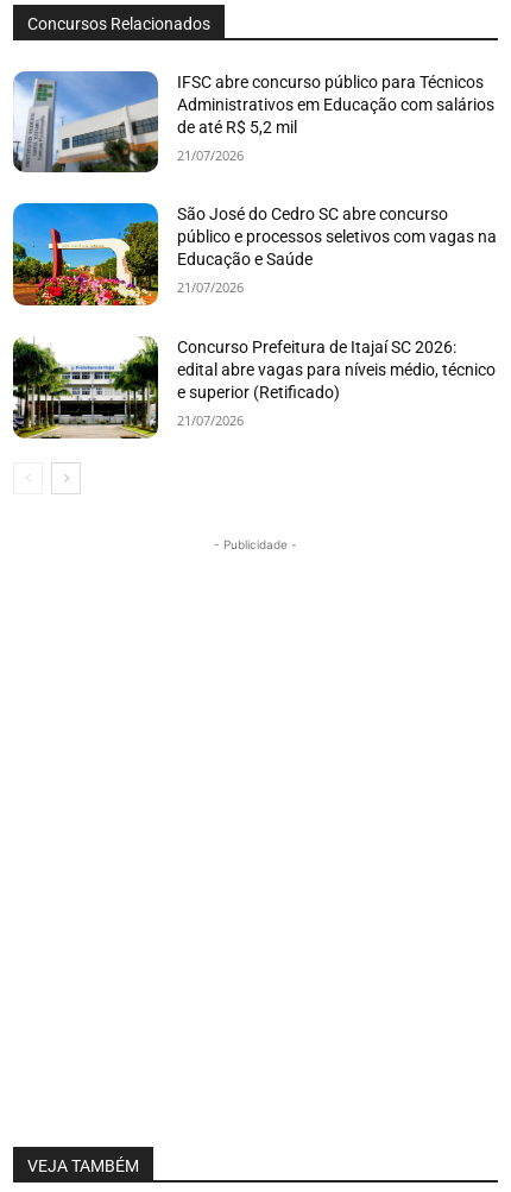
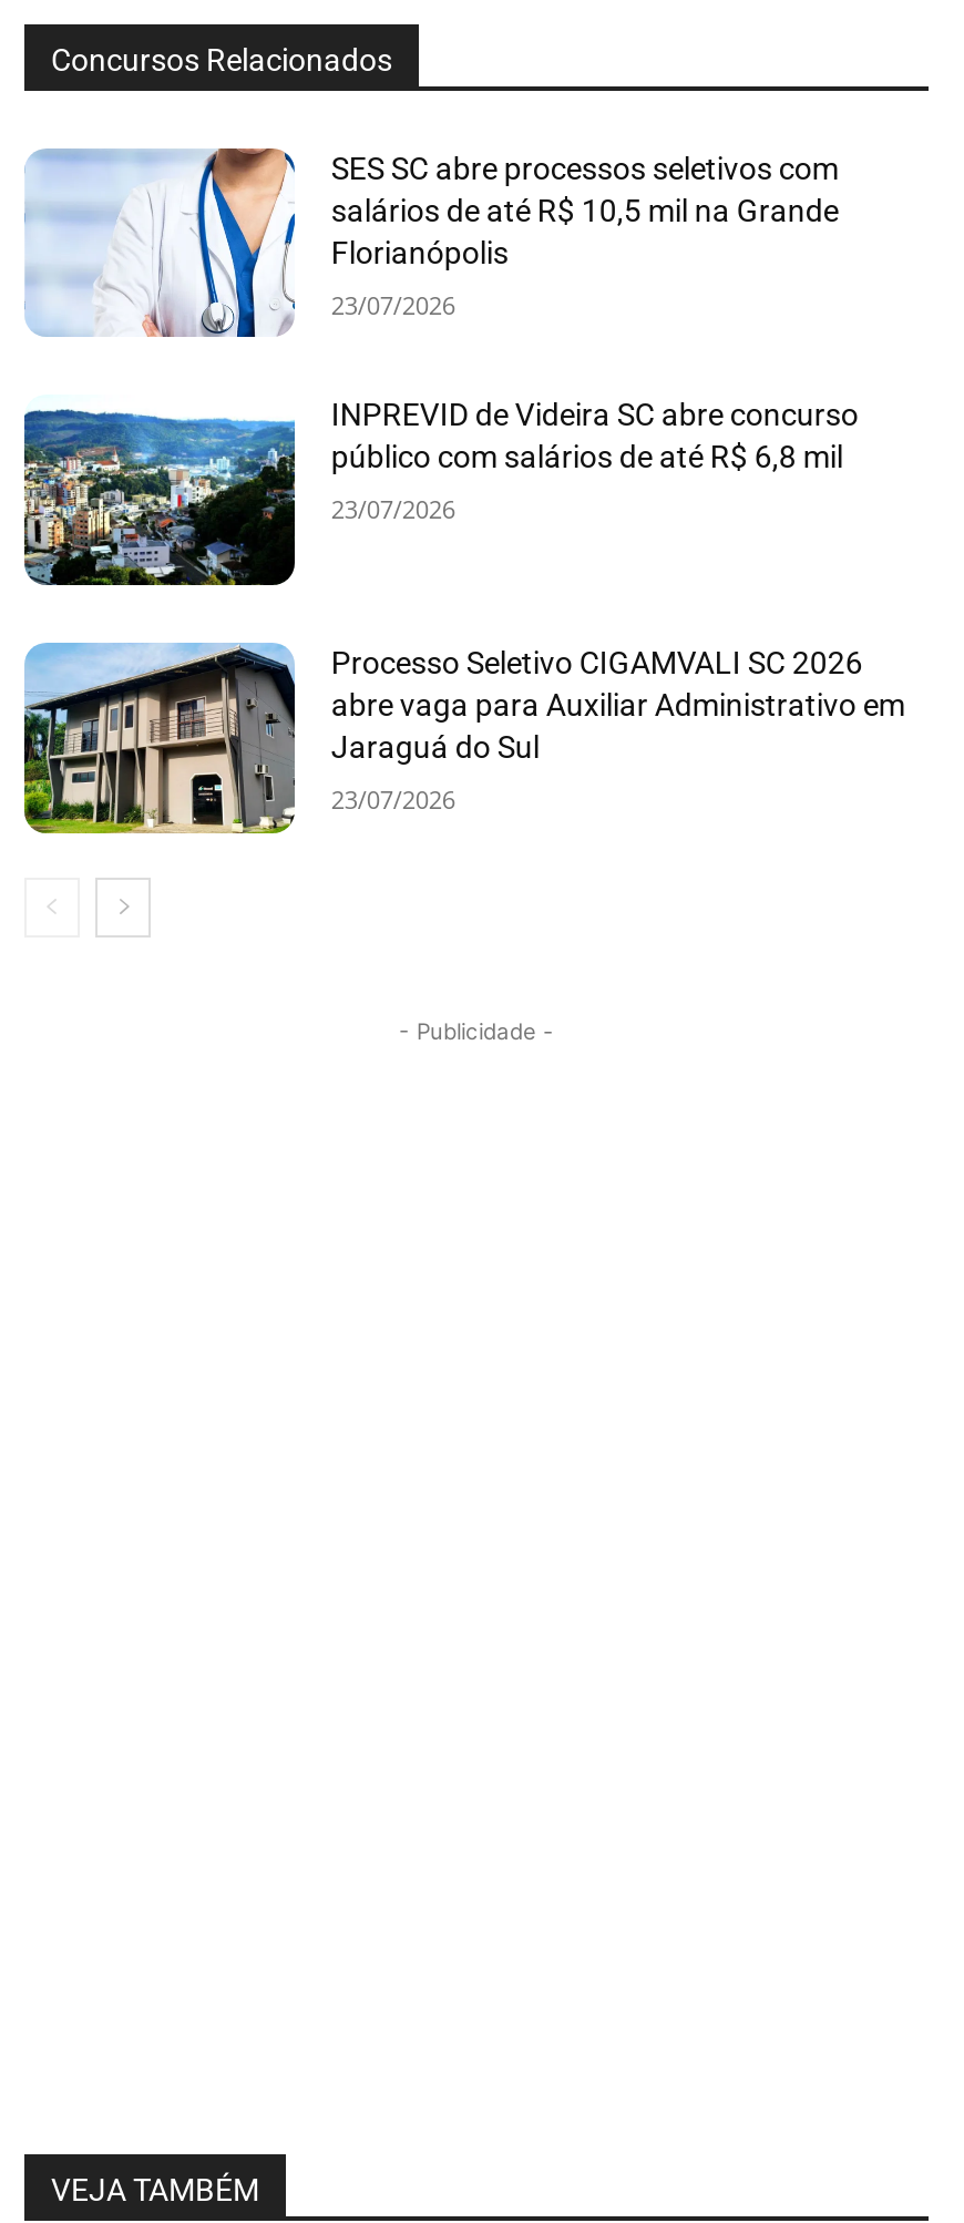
- [image]
- IFSC abre concurso público para Técnicos
- Administrativos em Educação com salários
- de até R$ 5,2 mil
+ [image]
+ SES SC abre processos seletivos com
+ salários de até R$ 10,5 mil na Grande
+ Florianópolis

- 21/07/2026
+ 23/07/2026

- [image]
- São José do Cedro SC abre concurso
- público e processos seletivos com vagas na
- Educação e Saúde
+ [image]
+ INPREVID de Videira SC abre concurso
+ público com salários de até R$ 6,8 mil

- 21/07/2026
+ 23/07/2026

- [image]
- Concurso Prefeitura de Itajaí SC 2026:
- edital abre vagas para níveis médio, técnico
- e superior (Retificado)
+ [image]
+ Processo Seletivo CIGAMVALI SC 2026
+ abre vaga para Auxiliar Administrativo em
+ Jaraguá do Sul

- 21/07/2026
+ 23/07/2026
